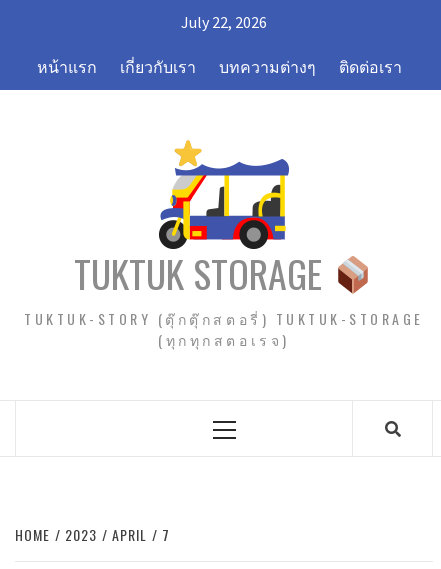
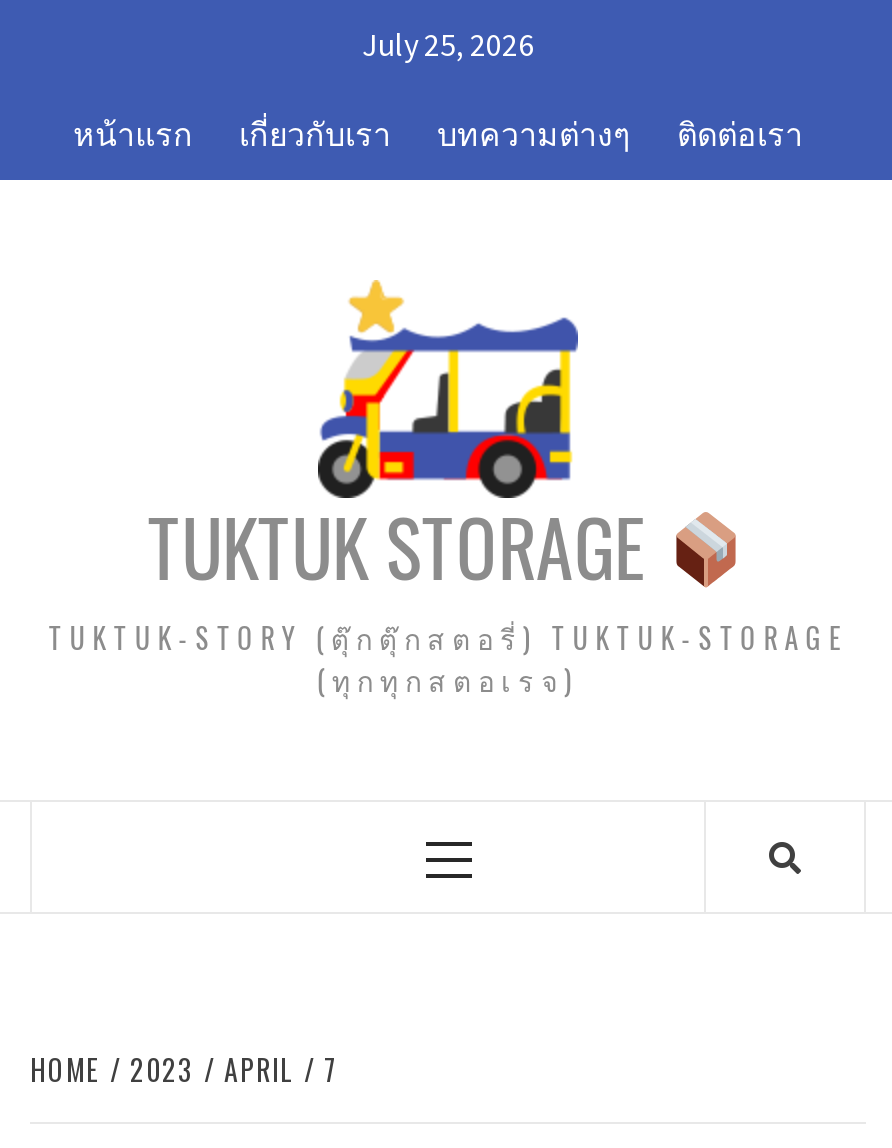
- July 22, 2026
+ July 25, 2026
